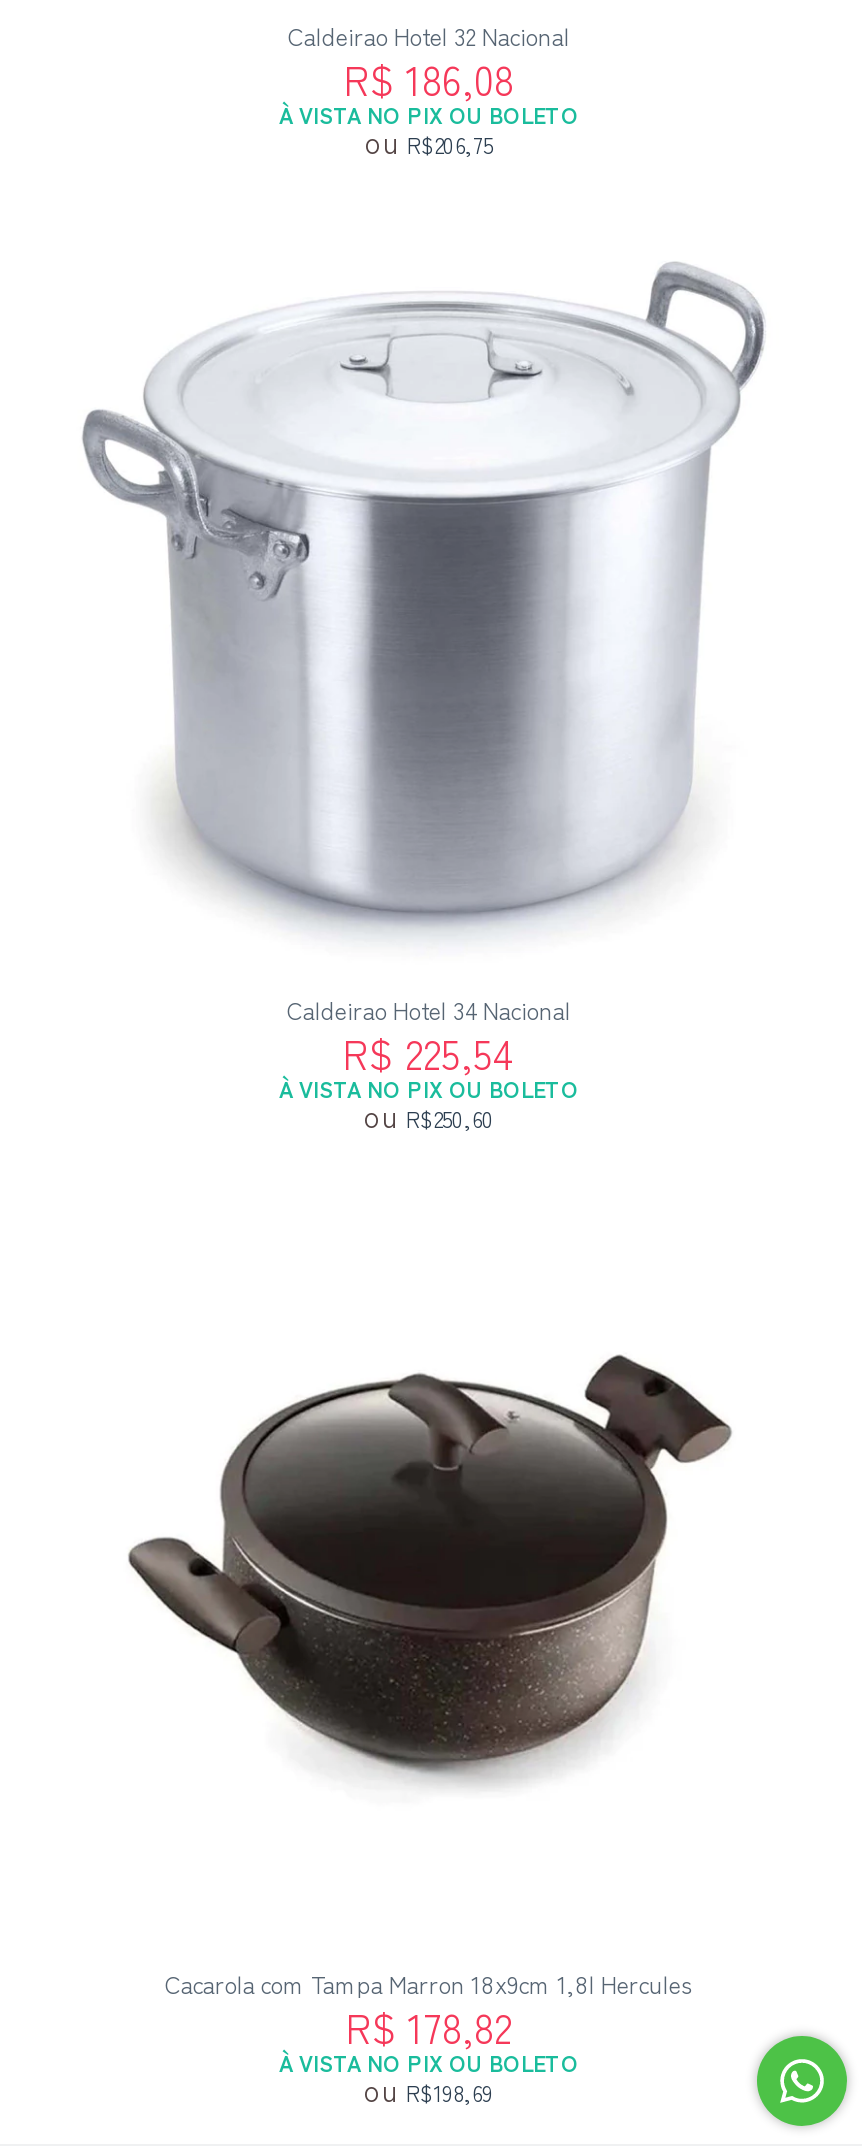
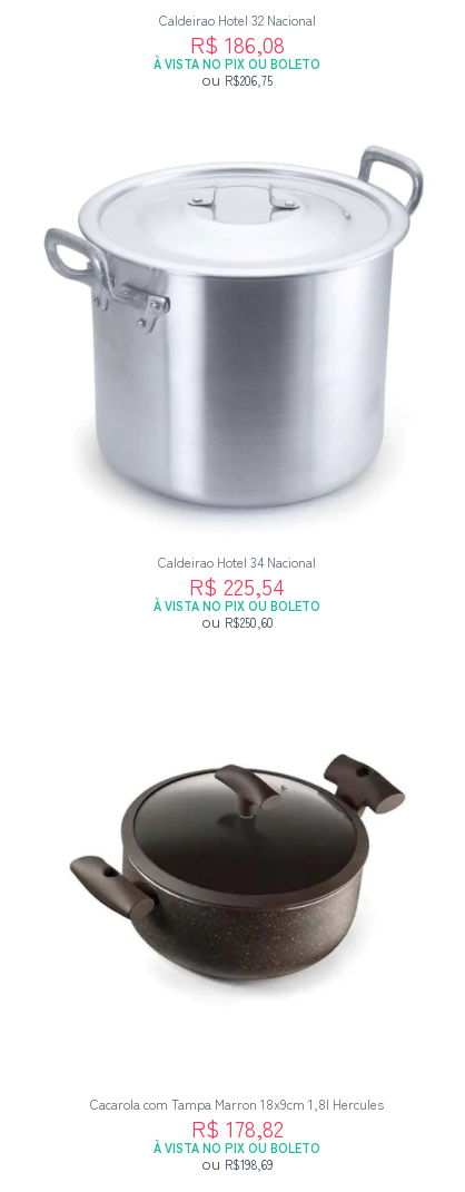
- [image]
